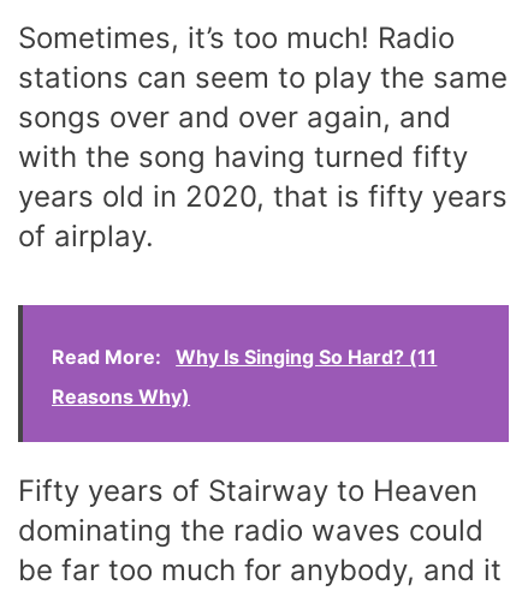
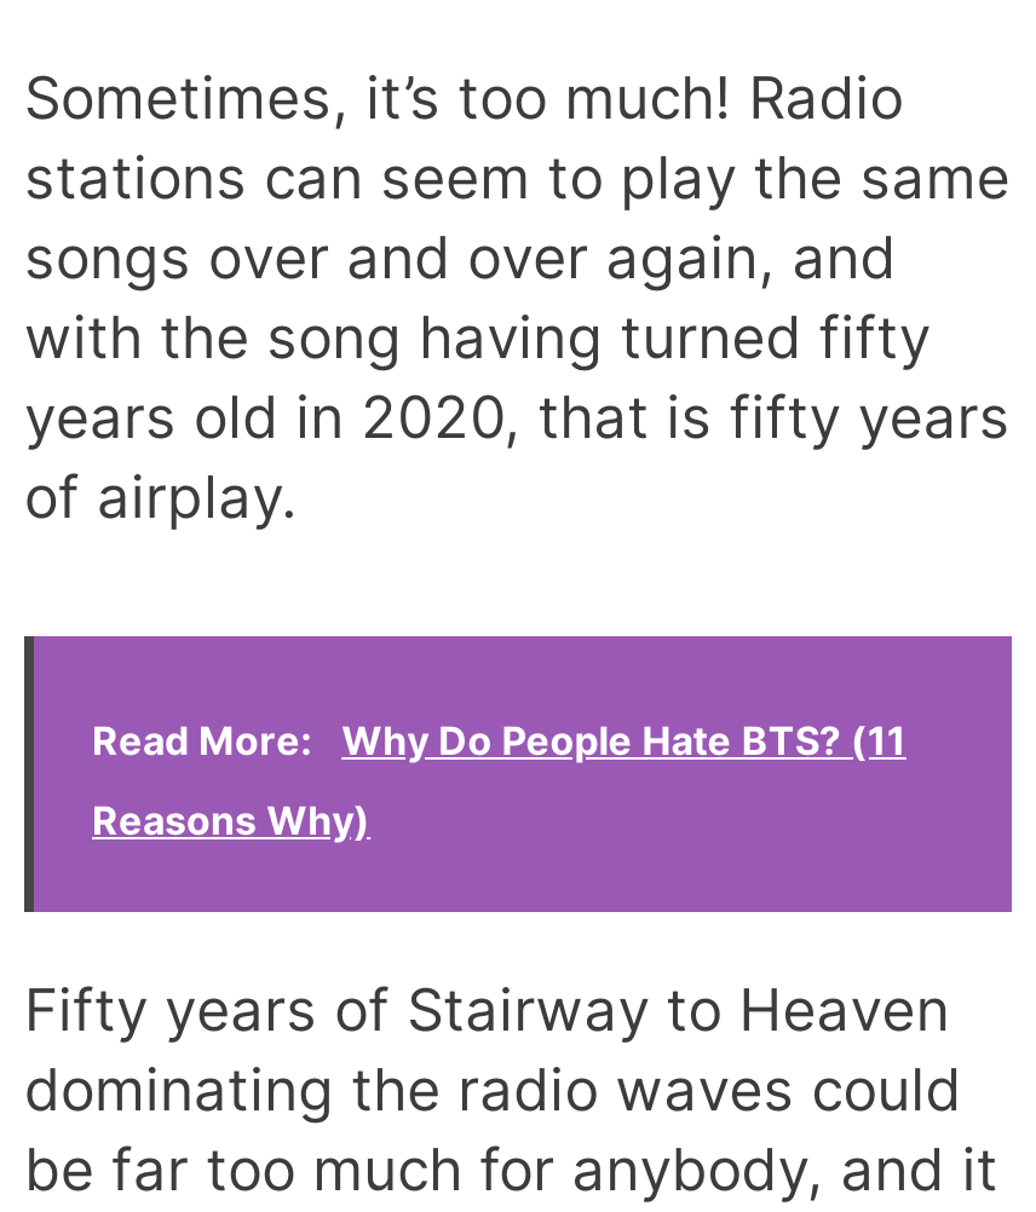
- Why Is Singing So Hard? (11
+ Why Do People Hate BTS? (11
